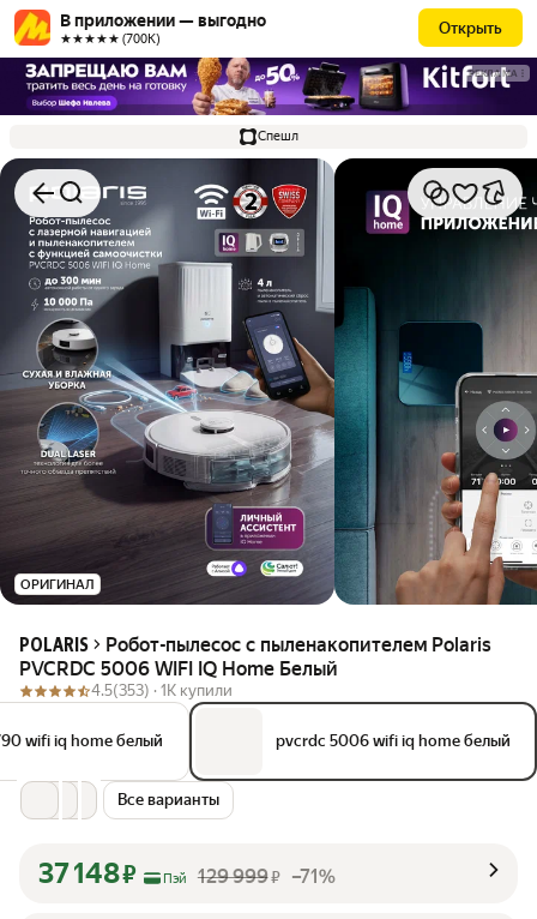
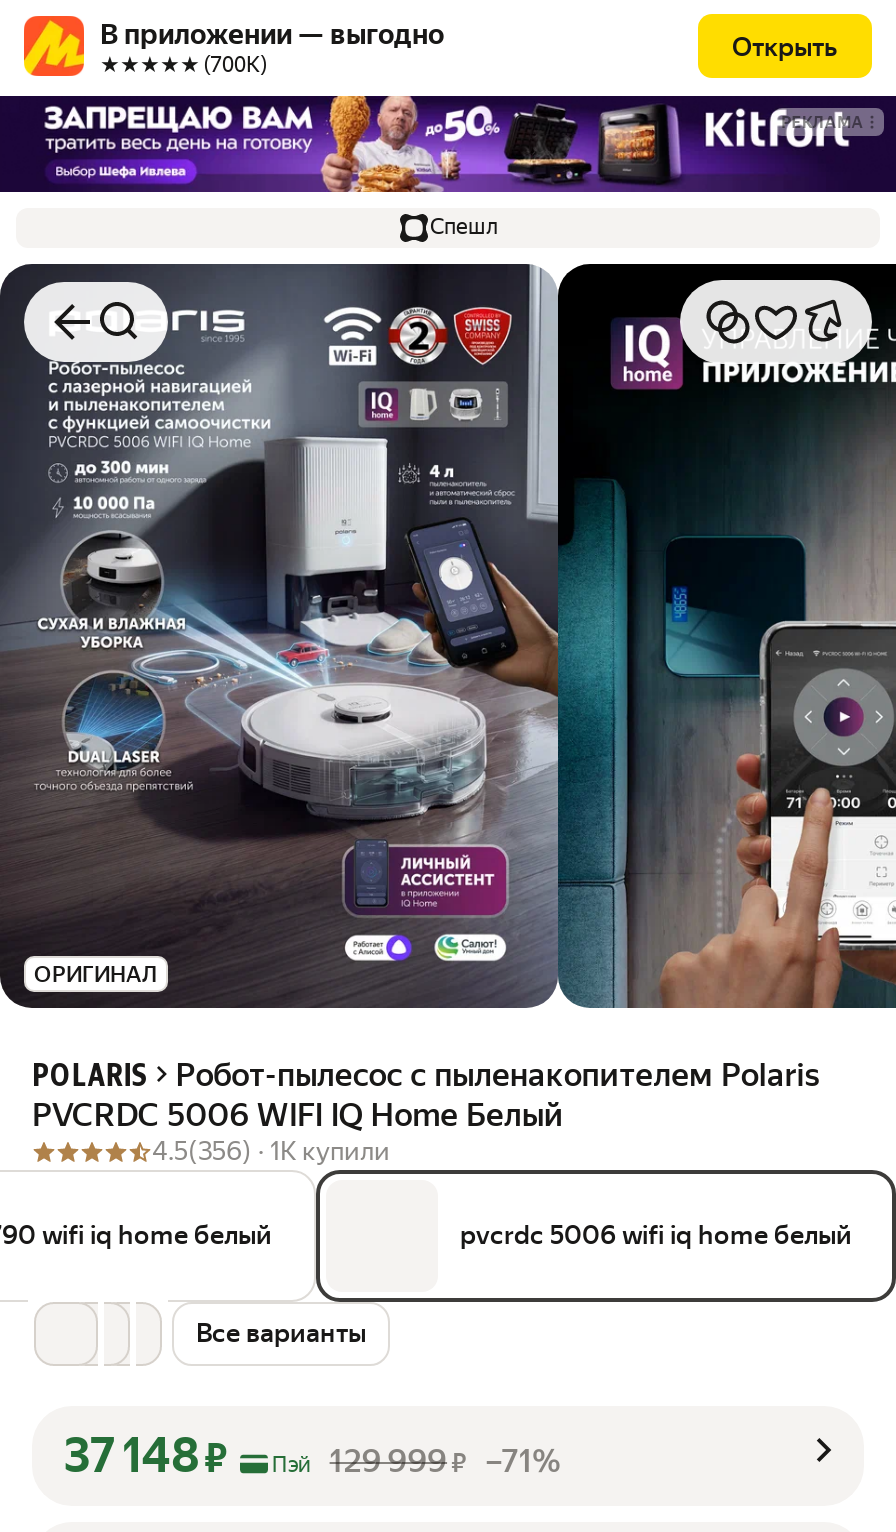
- 4.5(353) · 1K купили
+ 4.5(356) · 1K купили
